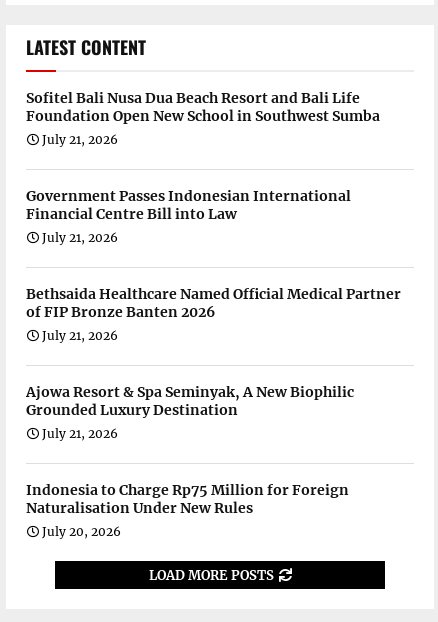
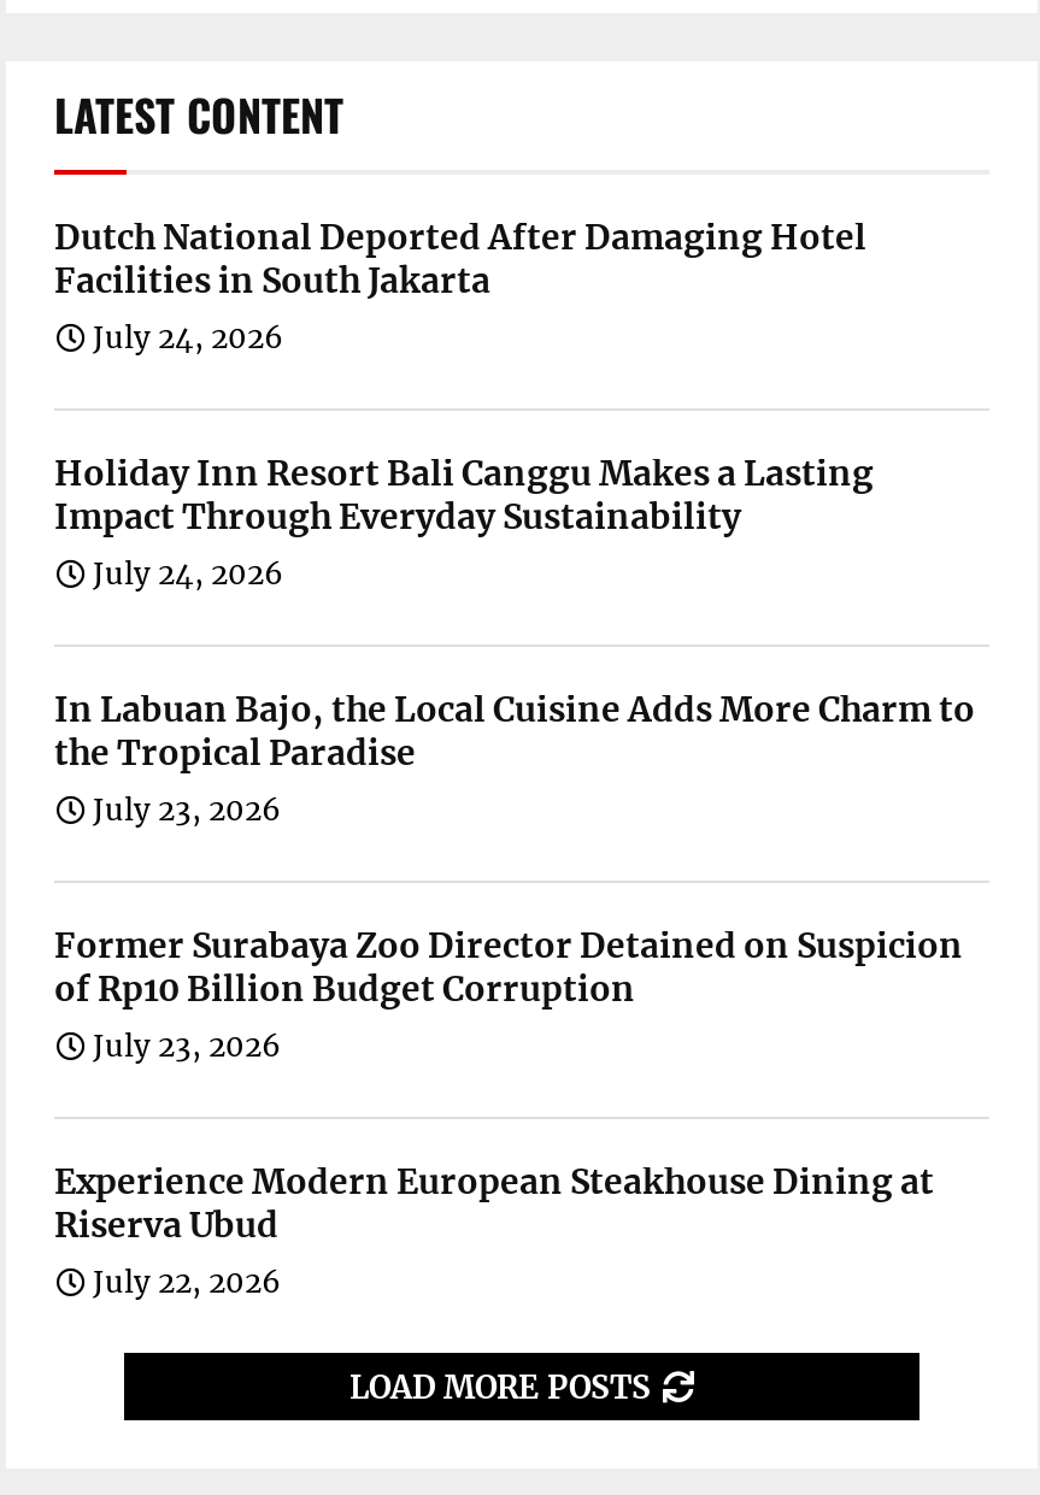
- Sofitel Bali Nusa Dua Beach Resort and Bali Life
- Foundation Open New School in Southwest Sumba
- July 21, 2026
+ Dutch National Deported After Damaging Hotel
+ Facilities in South Jakarta
+ July 24, 2026

- Government Passes Indonesian International
- Financial Centre Bill into Law
- July 21, 2026
+ Holiday Inn Resort Bali Canggu Makes a Lasting
+ Impact Through Everyday Sustainability
+ July 24, 2026

- Bethsaida Healthcare Named Official Medical Partner
- of FIP Bronze Banten 2026
- July 21, 2026
+ In Labuan Bajo, the Local Cuisine Adds More Charm to
+ the Tropical Paradise
+ July 23, 2026

- Ajowa Resort & Spa Seminyak, A New Biophilic
- Grounded Luxury Destination
- July 21, 2026
+ Former Surabaya Zoo Director Detained on Suspicion
+ of Rp10 Billion Budget Corruption
+ July 23, 2026

- Indonesia to Charge Rp75 Million for Foreign
- Naturalisation Under New Rules
- July 20, 2026
+ Experience Modern European Steakhouse Dining at
+ Riserva Ubud
+ July 22, 2026
